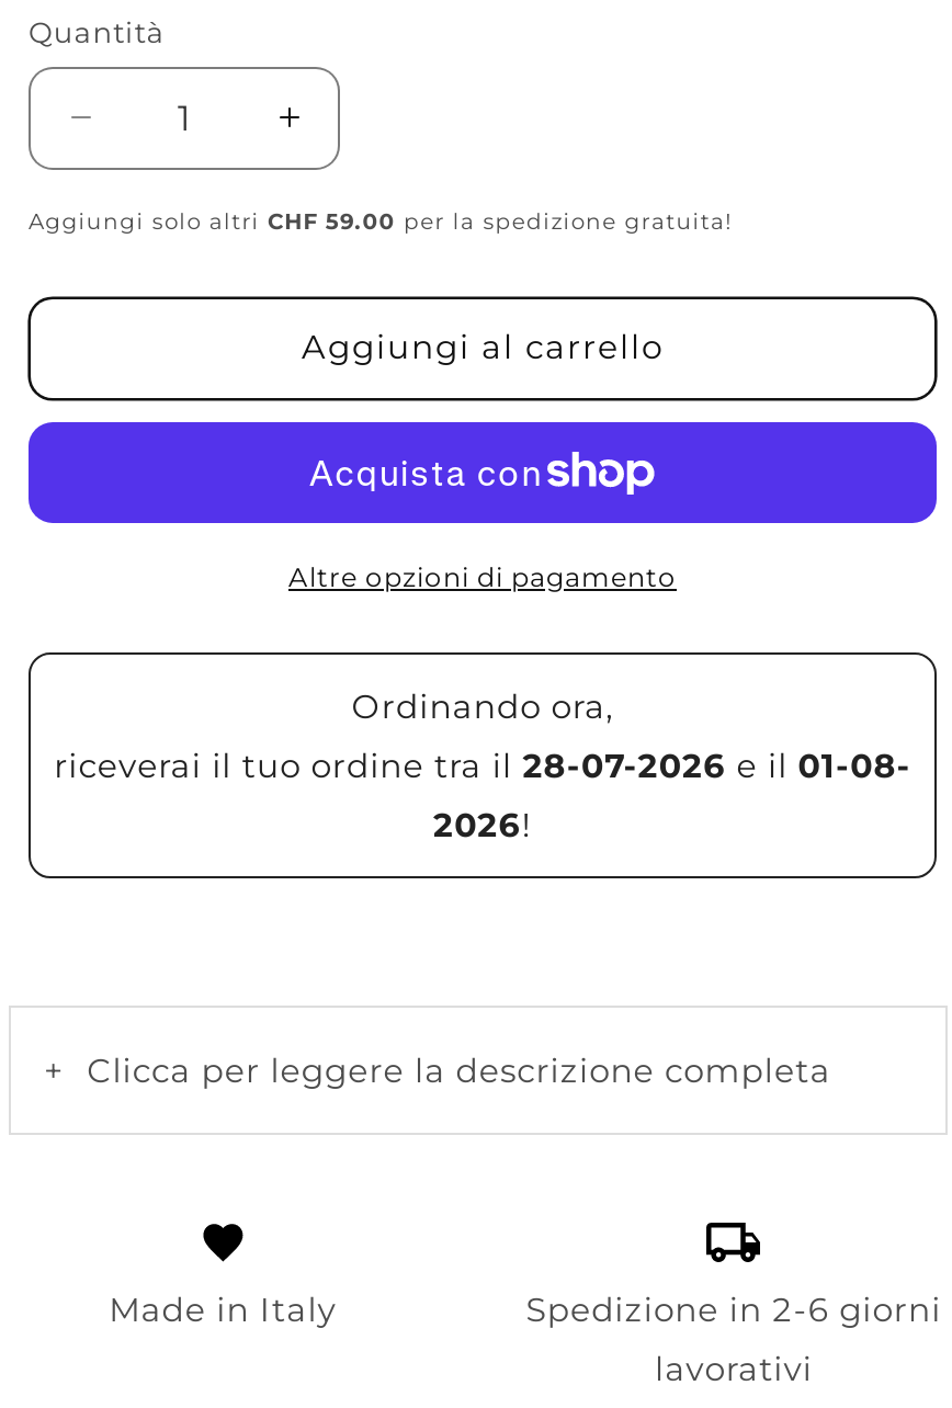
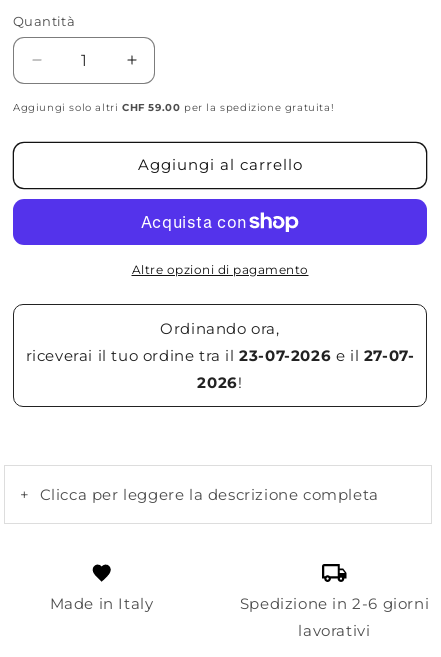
- riceverai il tuo ordine tra il 28-07-2026 e il 01-08-
+ riceverai il tuo ordine tra il 23-07-2026 e il 27-07-
